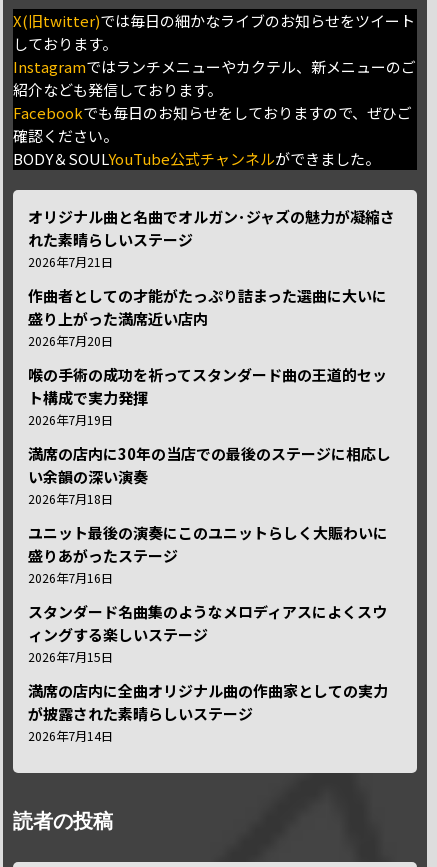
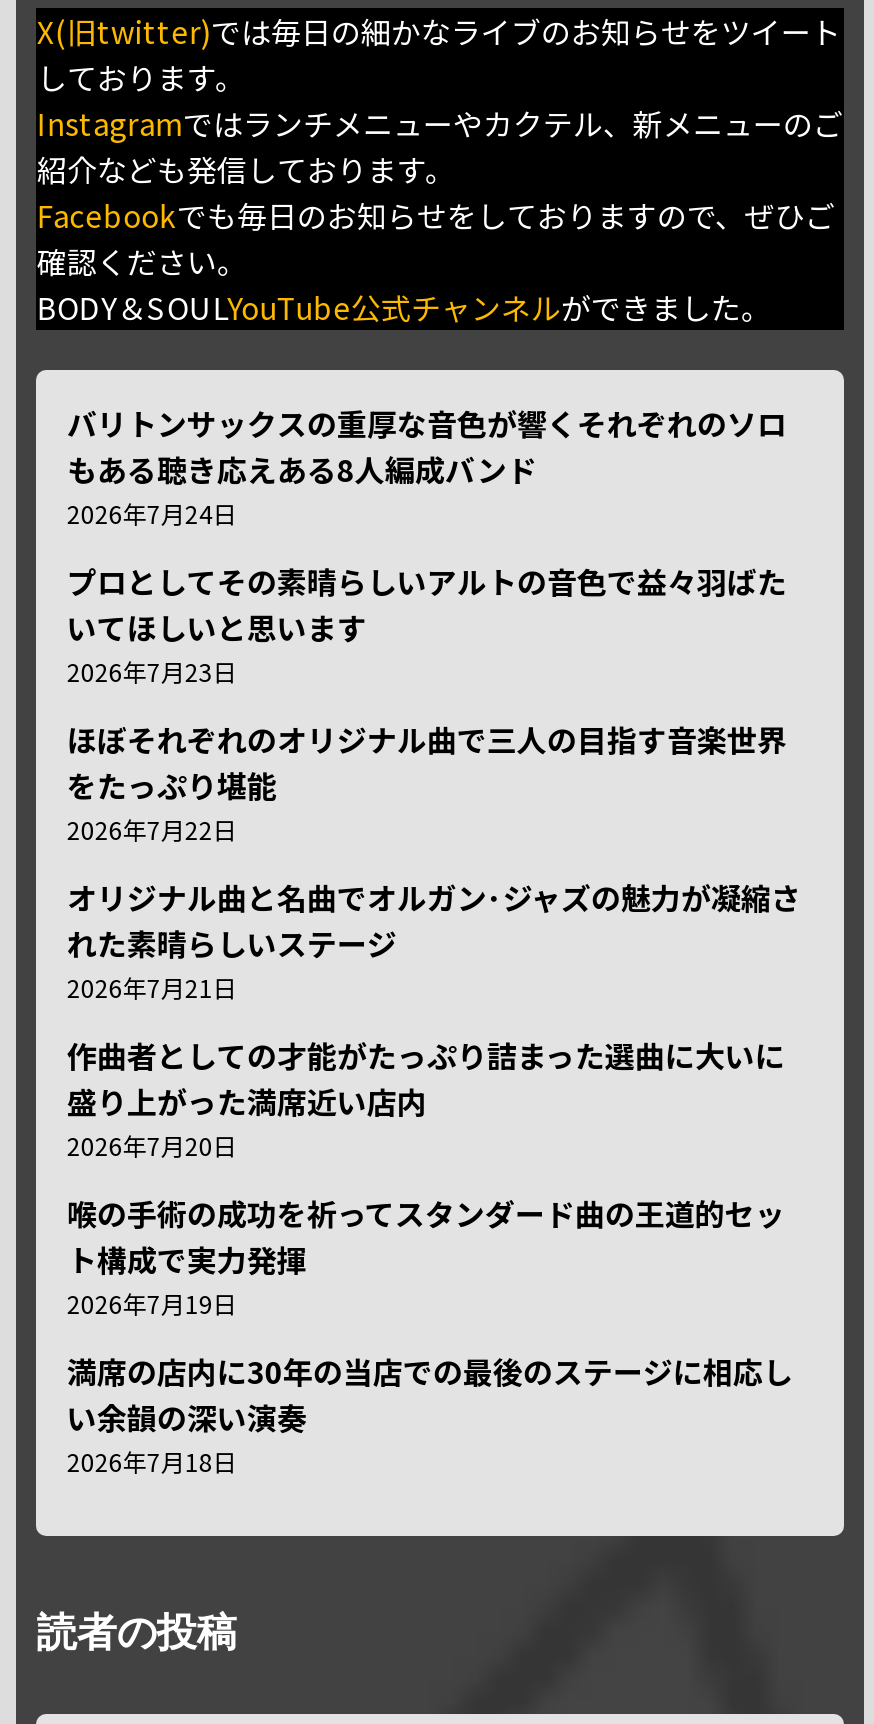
+ バリトンサックスの重厚な音色が響くそれぞれのソロ
+ もある聴き応えある8人編成バンド
+ 2026年7月24日
+ プロとしてその素晴らしいアルトの音色で益々羽ばた
+ いてほしいと思います
+ 2026年7月23日
+ ほぼそれぞれのオリジナル曲で三人の目指す音楽世界
+ をたっぷり堪能
+ 2026年7月22日

moved down: オリジナル曲と名曲でオルガン･ジャズの魅力が凝縮さ | れた素晴らしいステージ | 2026年7月21日 | ... | い余韻の深い演奏 | 2026年7月18日

- ユニット最後の演奏にこのユニットらしく大賑わいに
- 盛りあがったステージ
- 2026年7月16日
- スタンダード名曲集のようなメロディアスによくスウ
- ィングする楽しいステージ
- 2026年7月15日
- 満席の店内に全曲オリジナル曲の作曲家としての実力
- が披露された素晴らしいステージ
- 2026年7月14日
